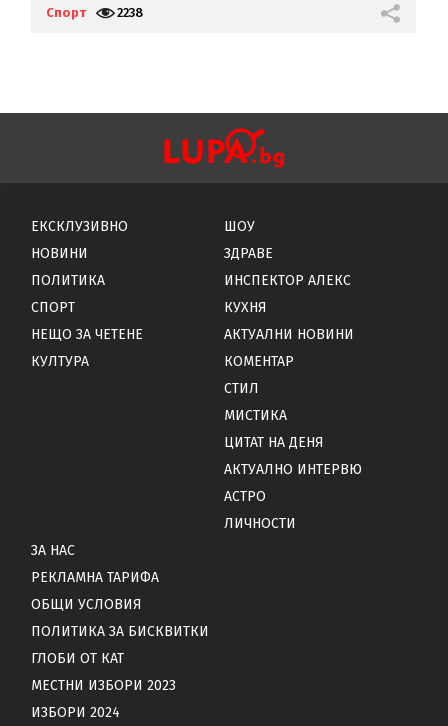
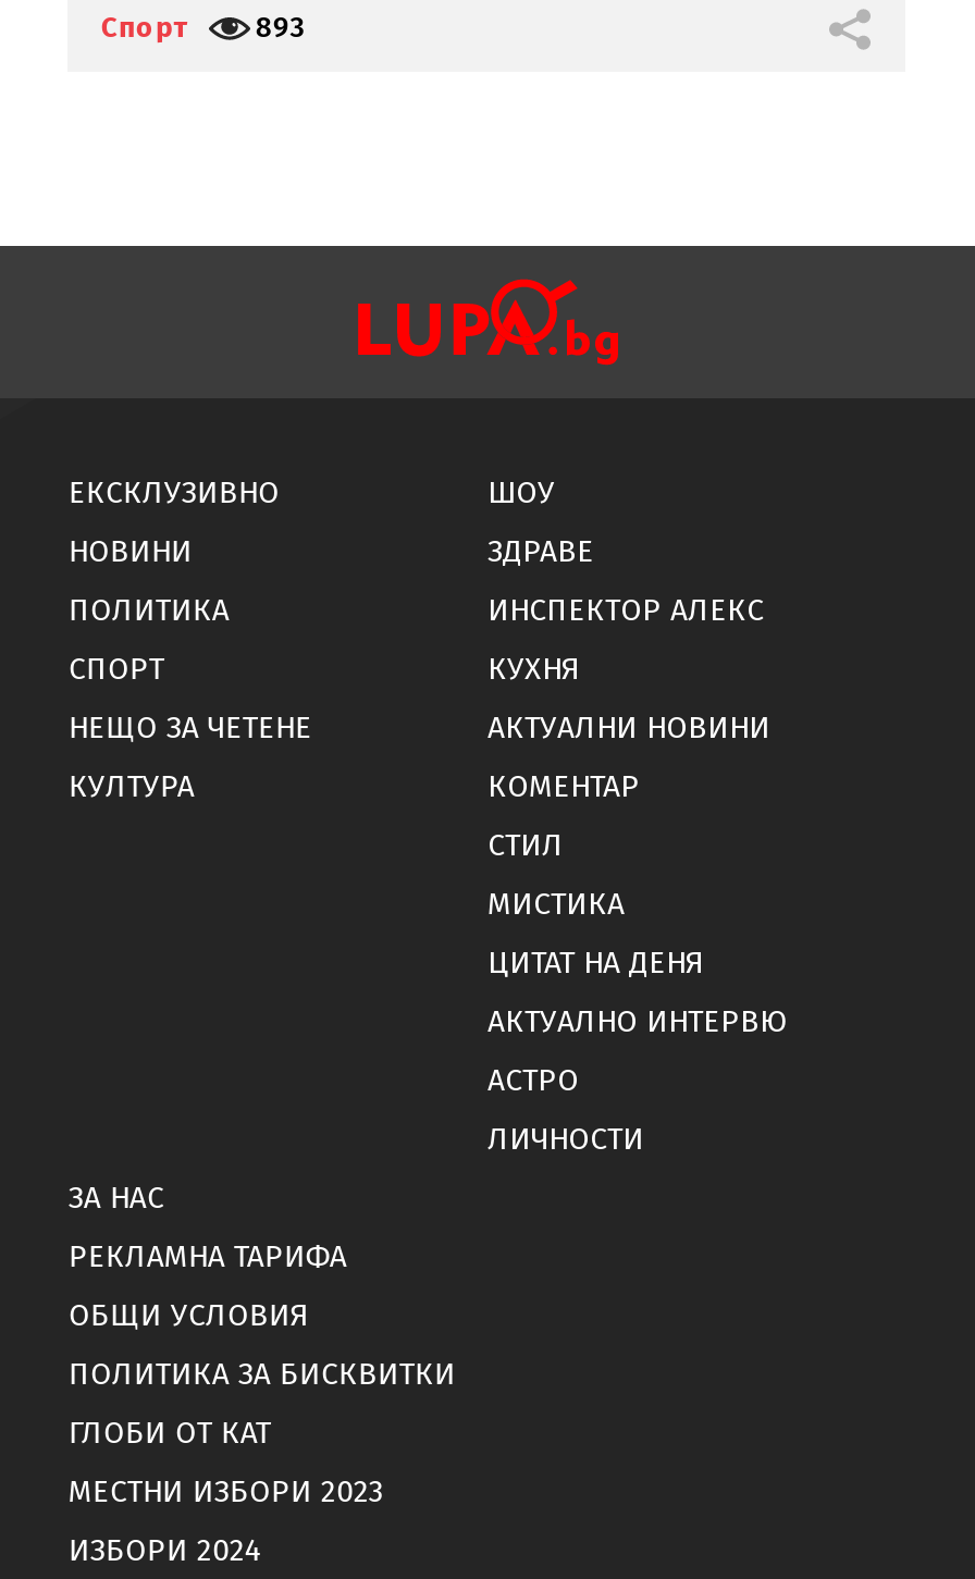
- 2238
+ 893
